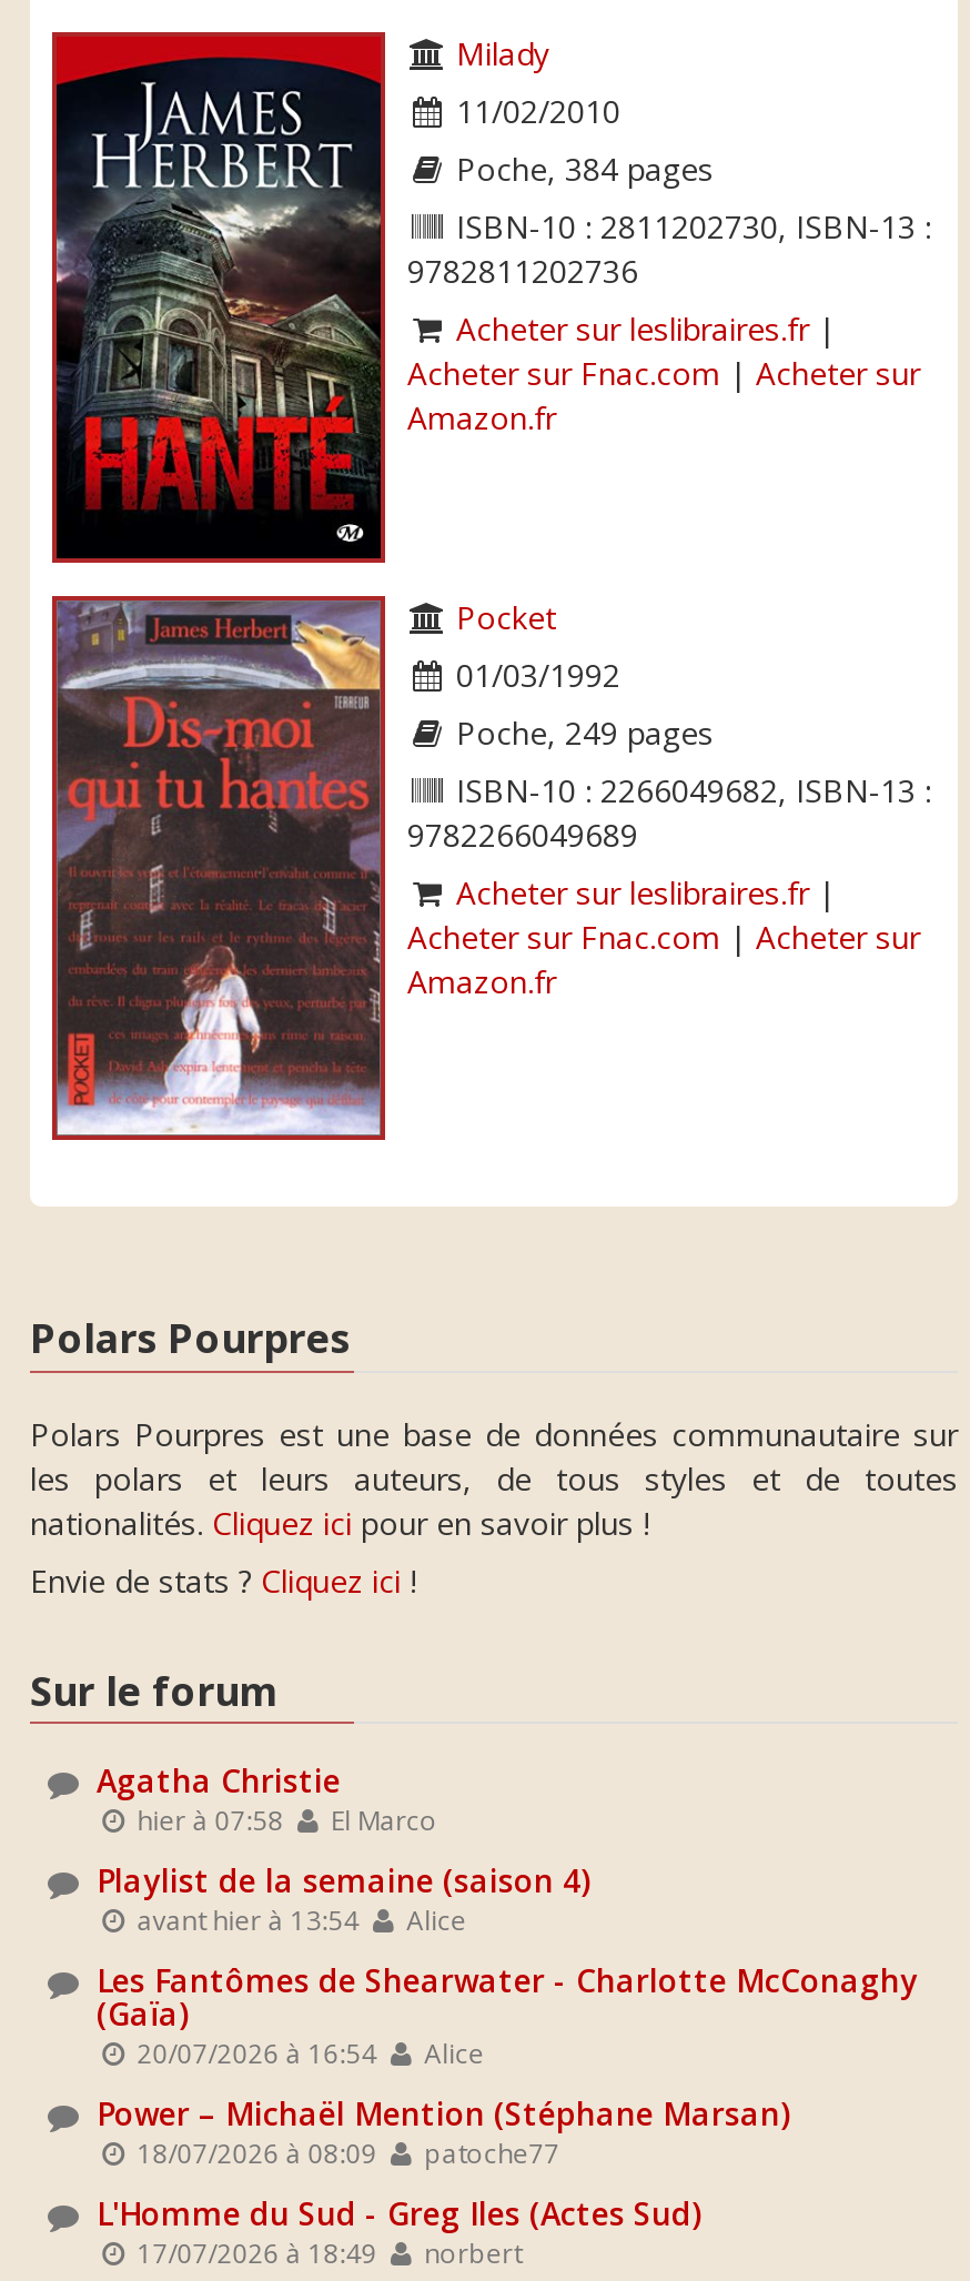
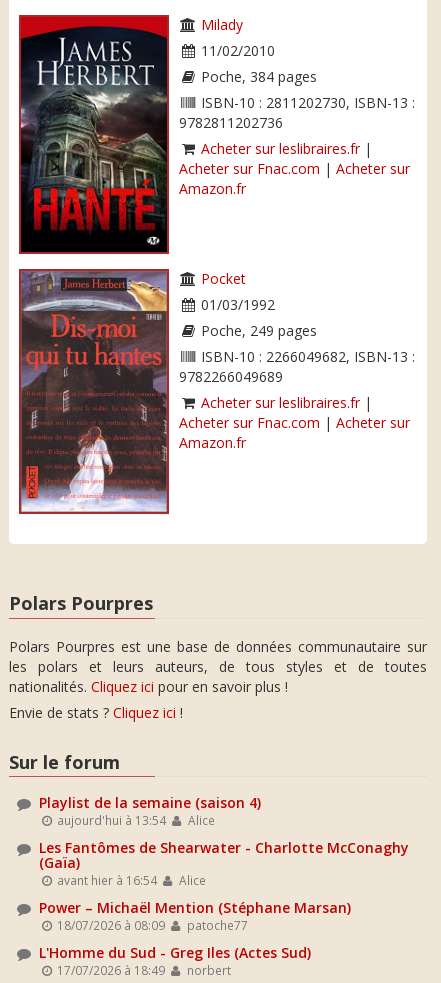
- Agatha Christie
- hier à 07:58
- El Marco

- avant hier à 13:54 Alice
+ aujourd'hui à 13:54 Alice

- 20/07/2026 à 16:54 Alice
+ avant hier à 16:54 Alice
